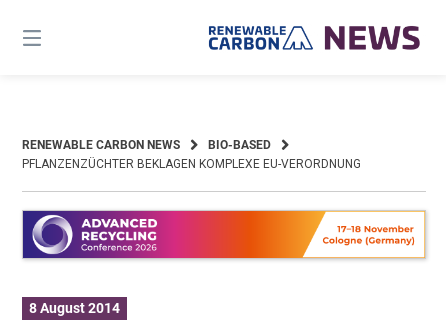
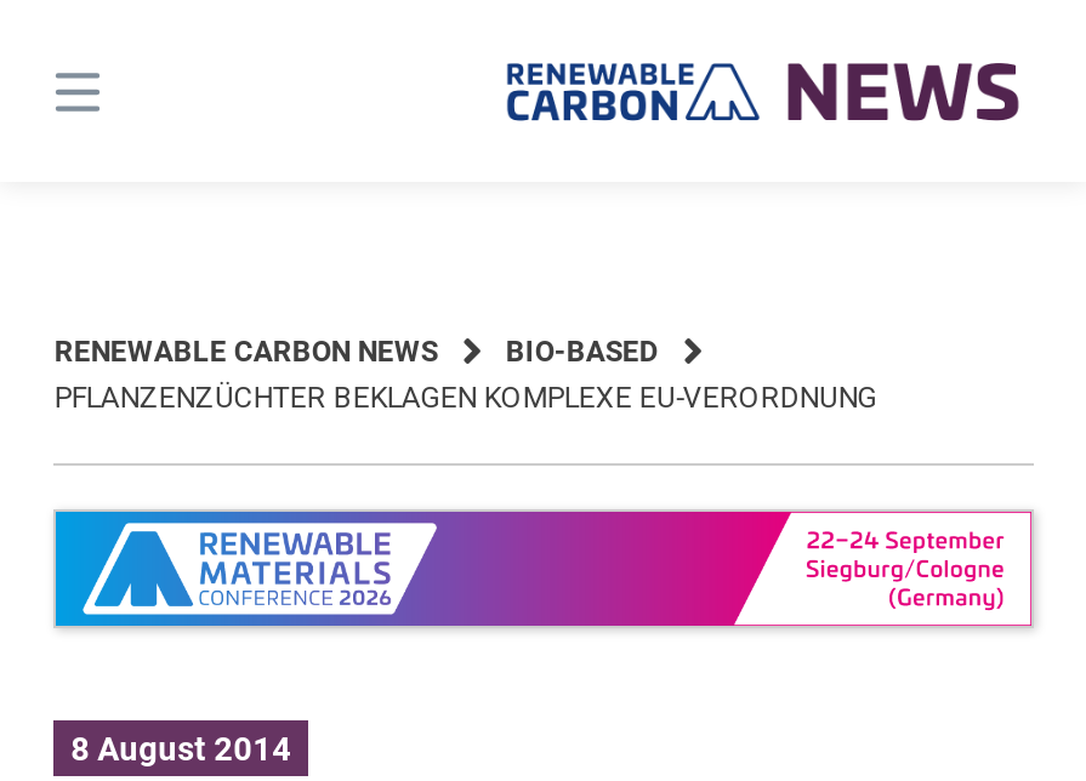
- [image]
+ [image]
